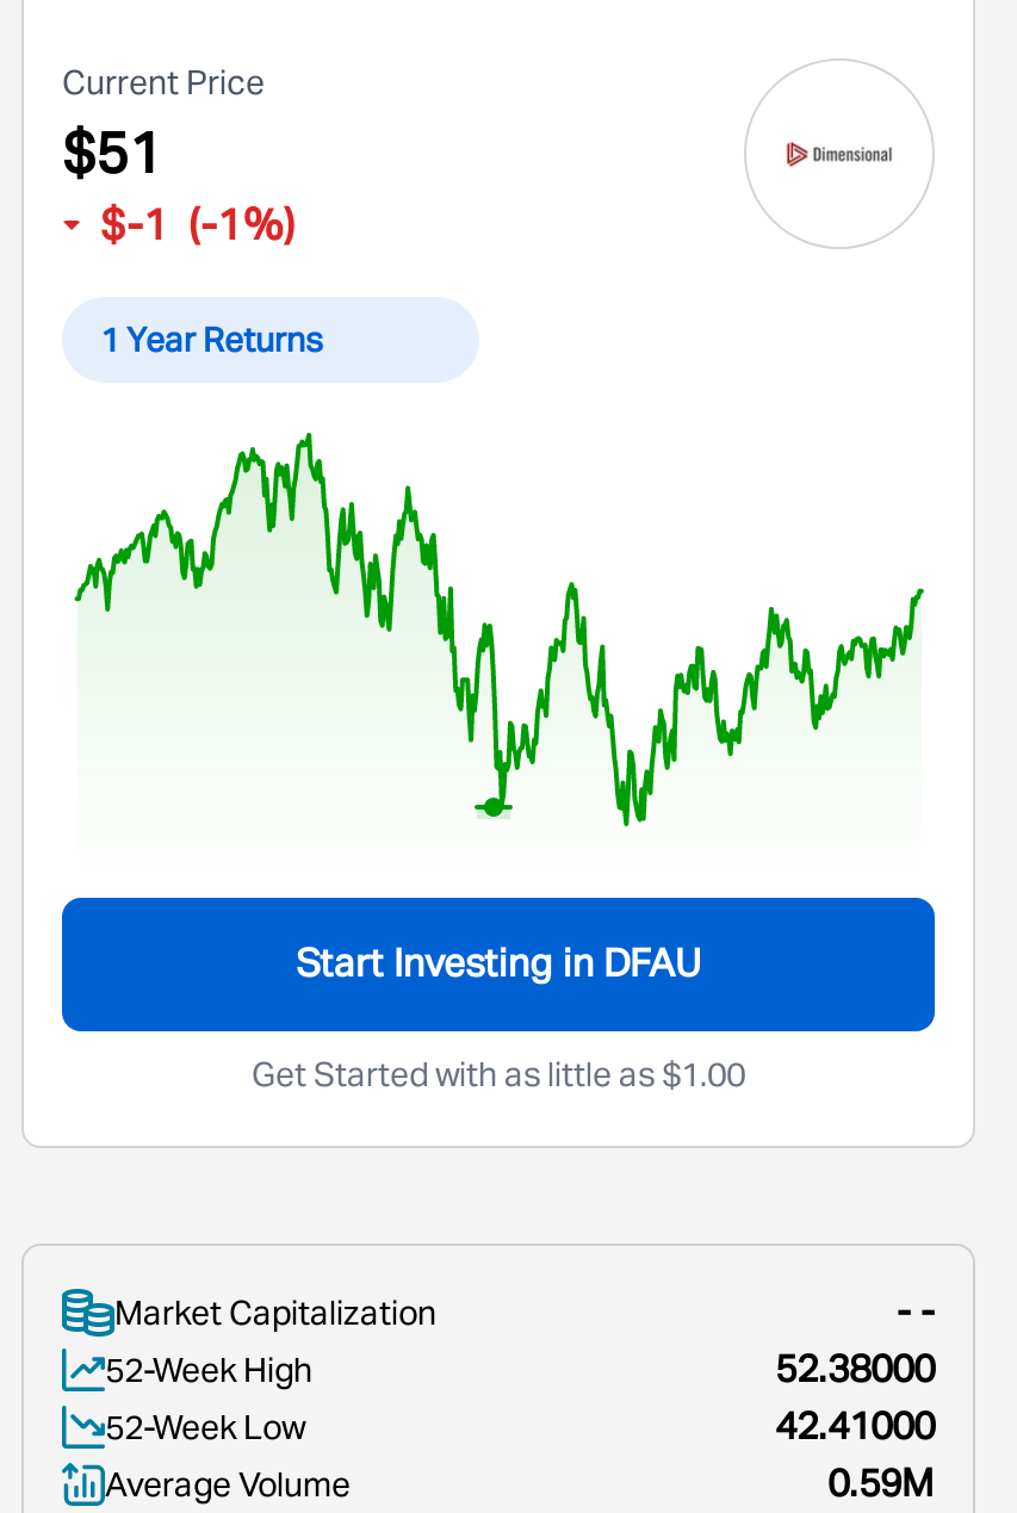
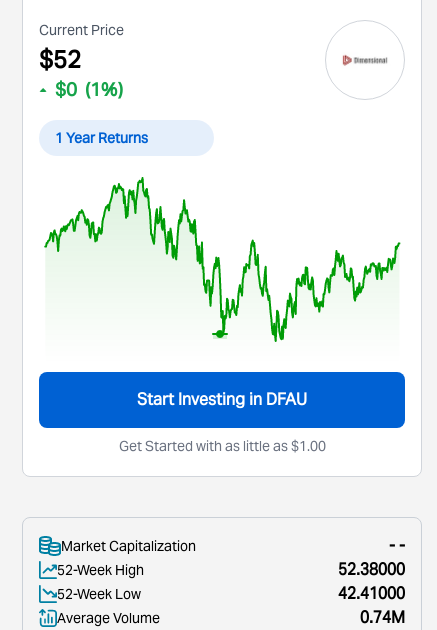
- $51
+ $52

- $-1 (-1%)
+ $0 (1%)

- 0.59M
+ 0.74M
